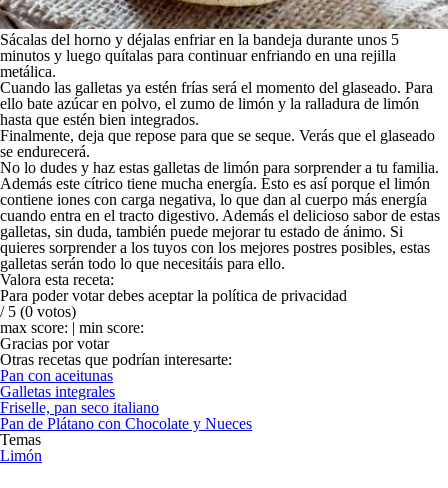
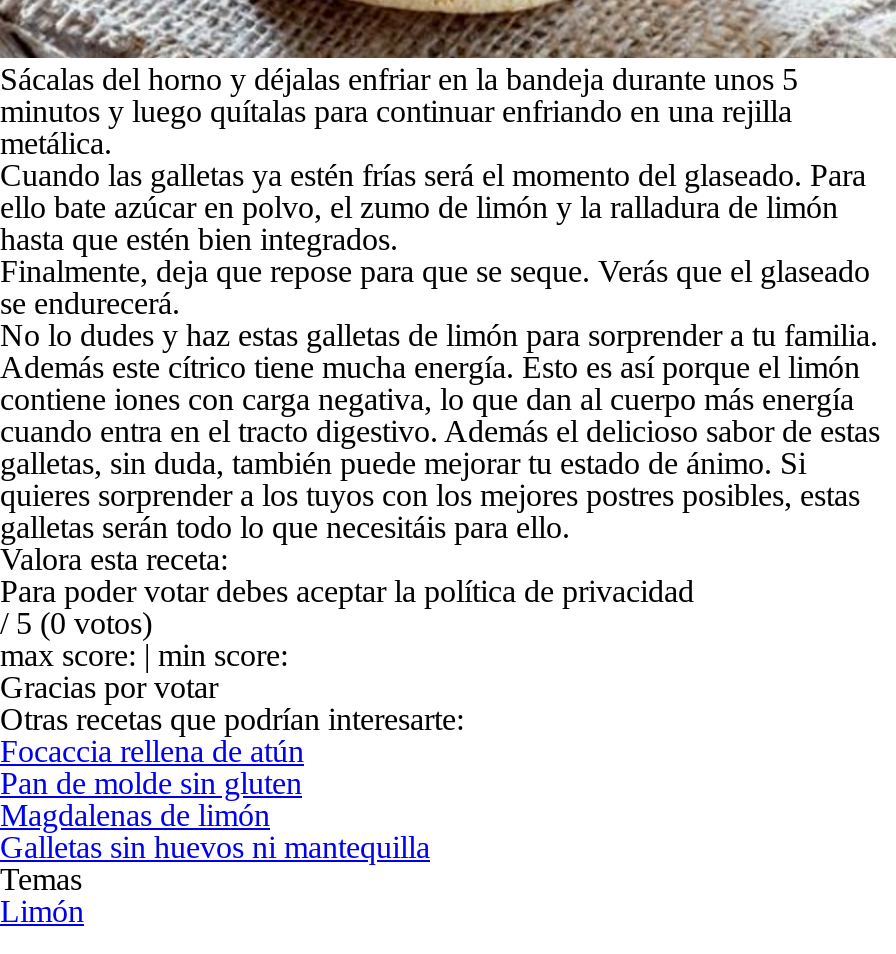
- Pan con aceitunas
- Galletas integrales
- Friselle, pan seco italiano
- Pan de Plátano con Chocolate y Nueces
+ Focaccia rellena de atún
+ Pan de molde sin gluten
+ Magdalenas de limón
+ Galletas sin huevos ni mantequilla
